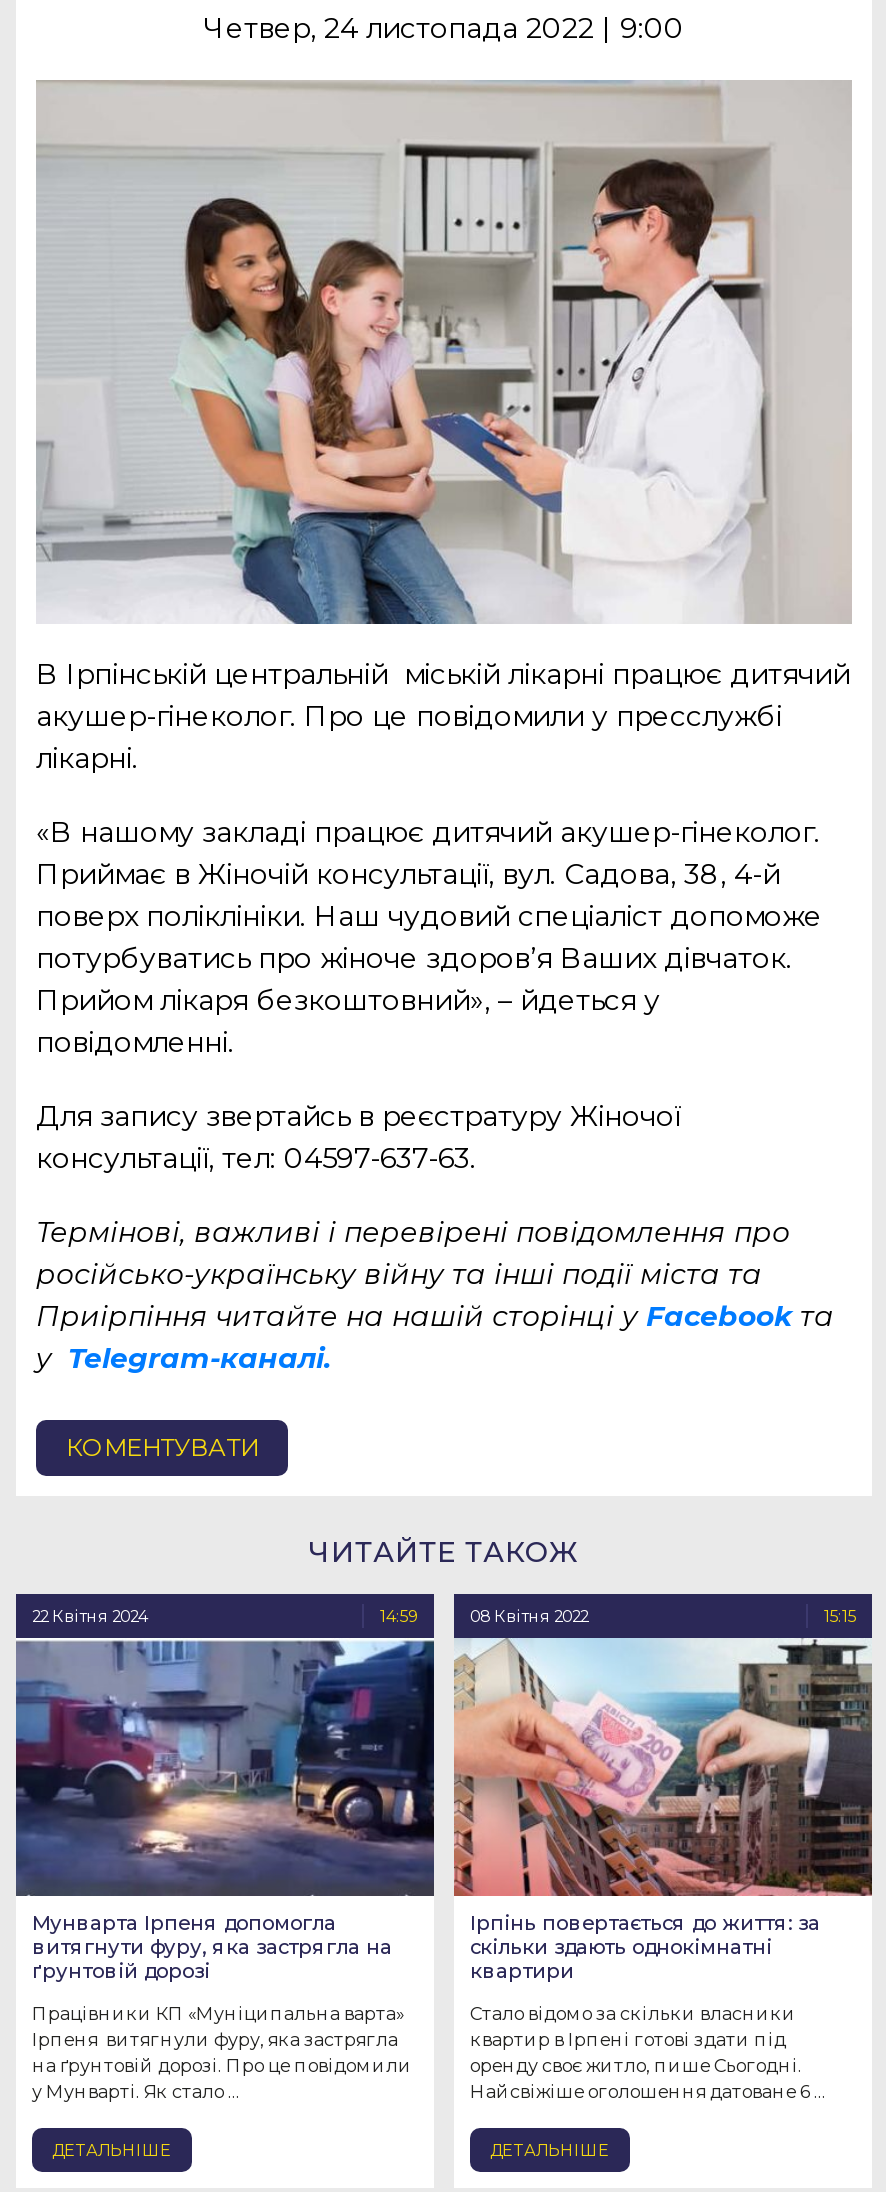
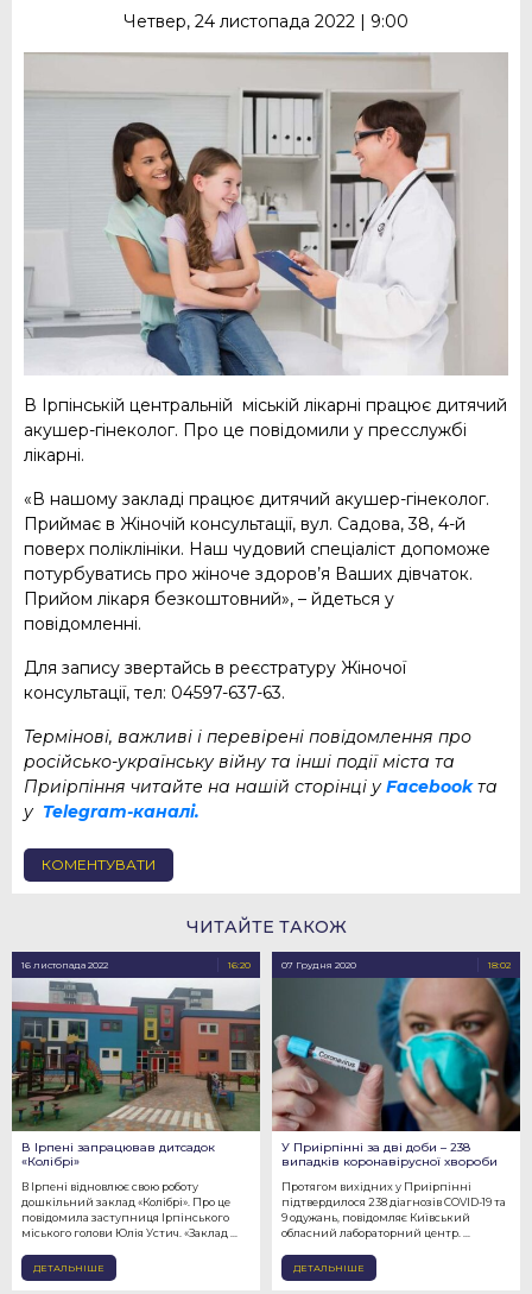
- 22 Квітня 2024
- 14:59
+ 16 листопада 2022
+ 16:20

- 08 Квітня 2022
- 15:15
+ 07 Грудня 2020
+ 18:02

- [image]
- Мунварта Ірпеня допомогла
- витягнути фуру, яка застрягла на
- ґрунтовій дорозі
+ [image]
+ В Ірпені запрацював дитсадок
+ «Колібрі»

- [image]
- Ірпінь повертається до життя: за
- скільки здають однокімнатні
- квартири
+ [image]
+ У Приірпінні за дві доби – 238
+ випадків коронавірусної хвороби

- Працівники КП «Муніципальна варта»
- Ірпеня витягнули фуру, яка застрягла
- на ґрунтовій дорозі. Про це повідомили
- у Мунварті. Як стало ...
+ В Ірпені відновлює свою роботу
+ дошкільний заклад «Колібрі». Про це
+ повідомила заступниця Ірпінського
+ міського голови Юлія Устич. «Заклад ...

- Стало відомо за скільки власники
- квартир в Ірпені готові здати під
- оренду своє житло, пише Сьогодні.
- Найсвіжіше оголошення датоване 6 ...
+ Протягом вихідних у Приірпінні
+ підтвердилося 238 діагнозів COVID-19 та
+ 9 одужань, повідомляє Київський
+ обласний лабораторний центр. ...
